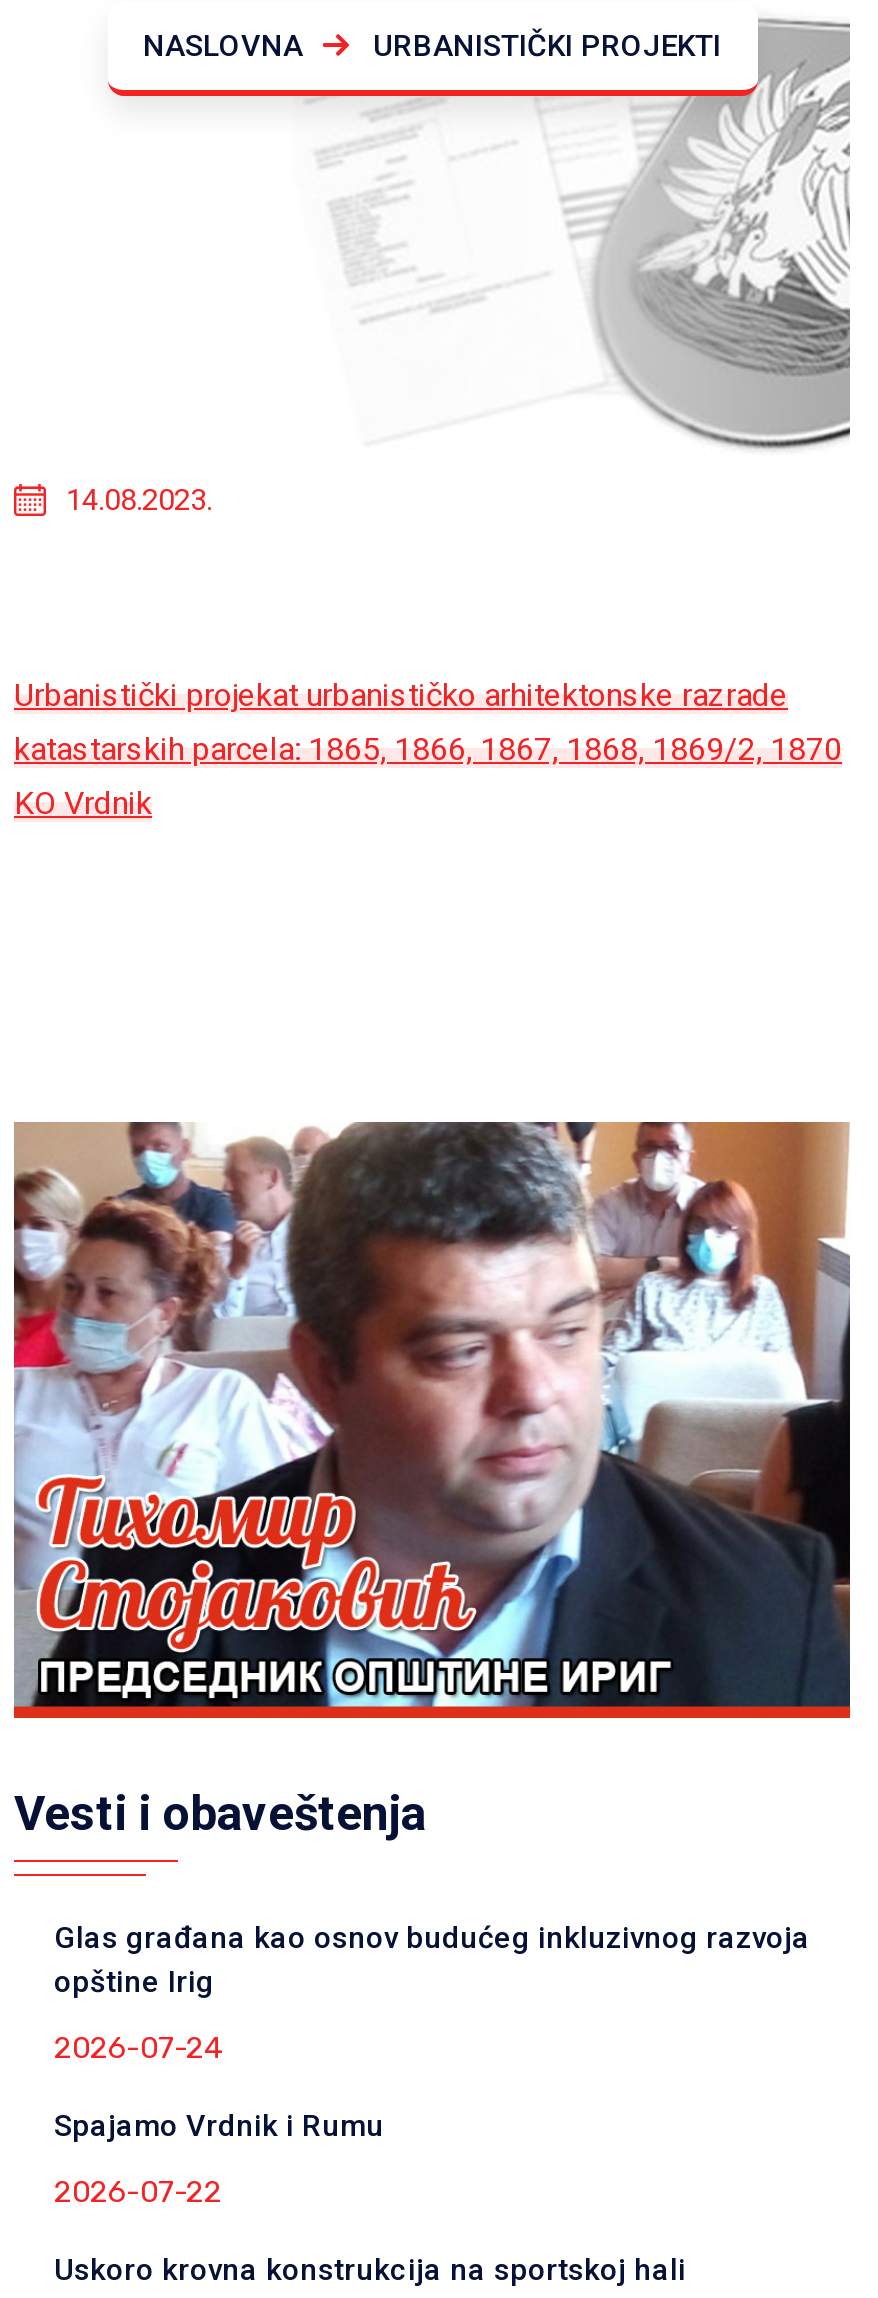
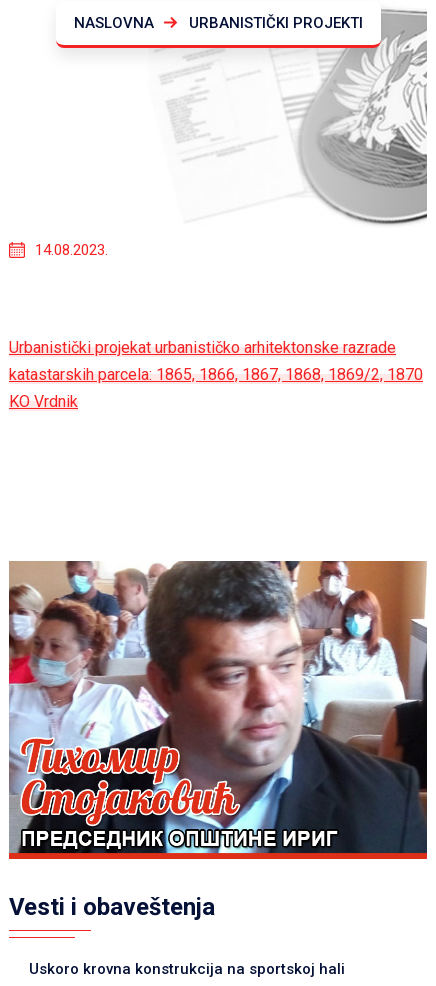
- Glas građana kao osnov budućeg inkluzivnog razvoja
- opštine Irig
- 2026-07-24
- Spajamo Vrdnik i Rumu
- 2026-07-22
